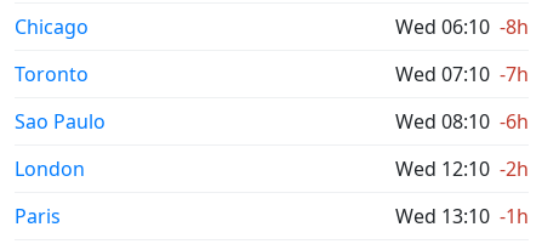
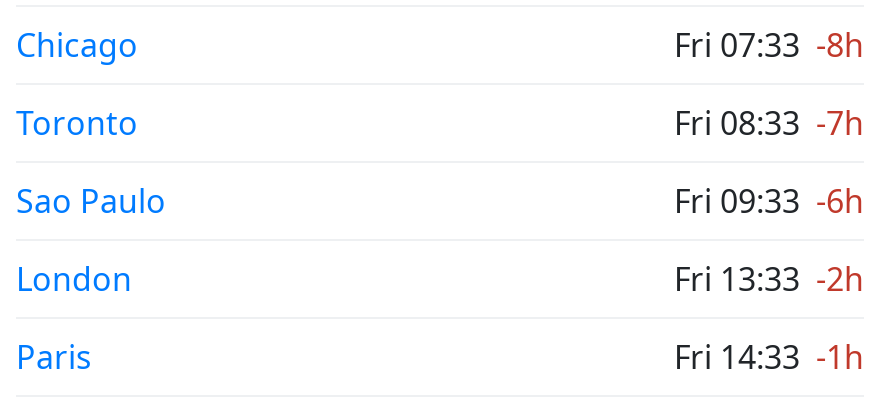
- Wed 06:10 -8h
+ Fri 07:33 -8h

- Wed 07:10 -7h
+ Fri 08:33 -7h

- Wed 08:10 -6h
+ Fri 09:33 -6h

- Wed 12:10 -2h
+ Fri 13:33 -2h

- Wed 13:10 -1h
+ Fri 14:33 -1h
